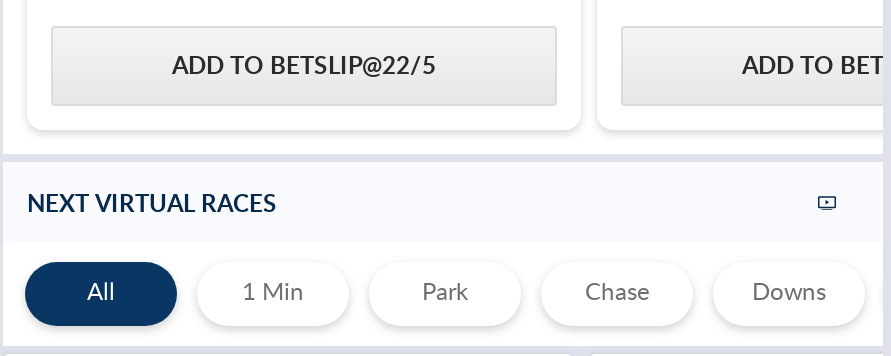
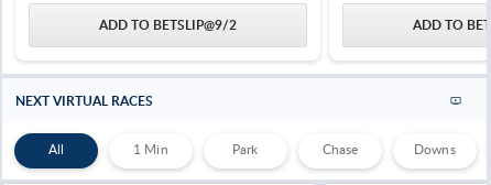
- ADD TO BETSLIP@22/5
+ ADD TO BETSLIP@9/2
